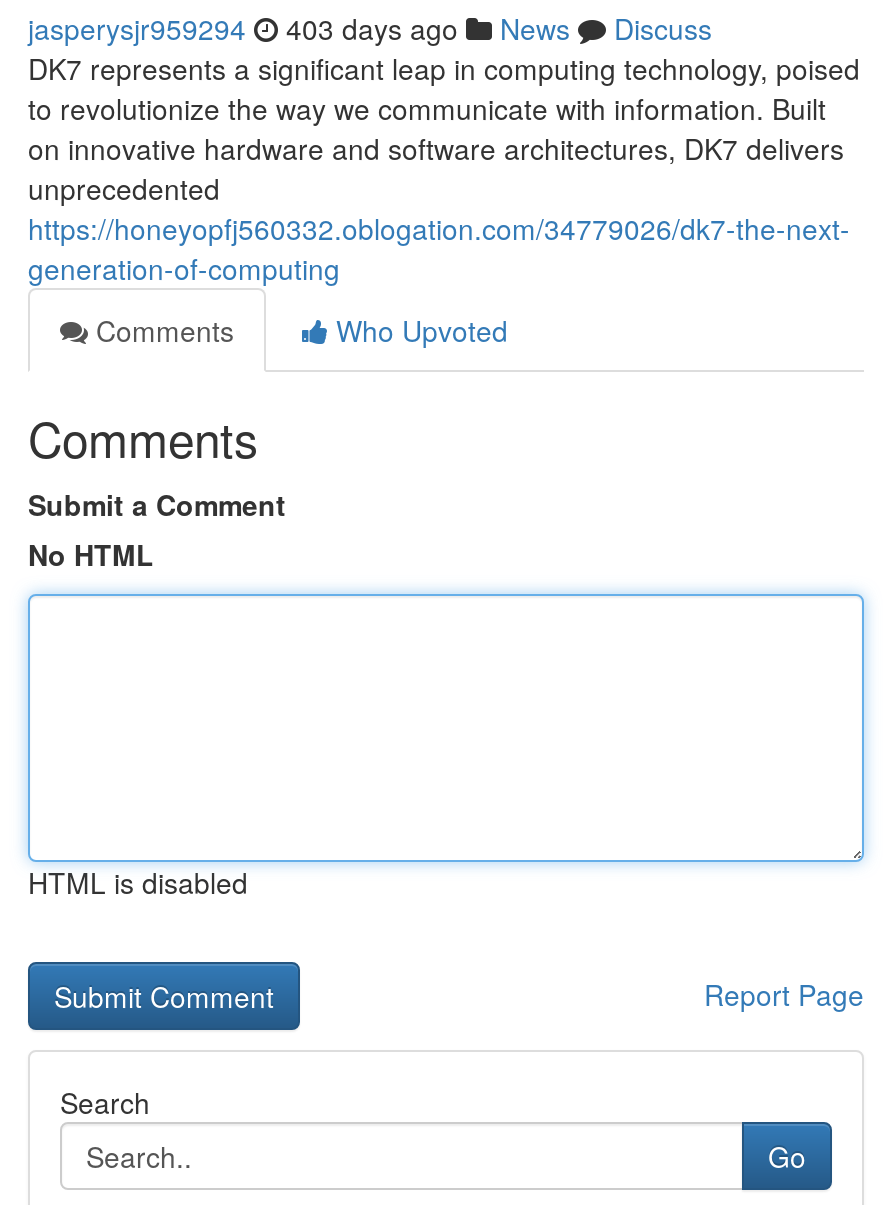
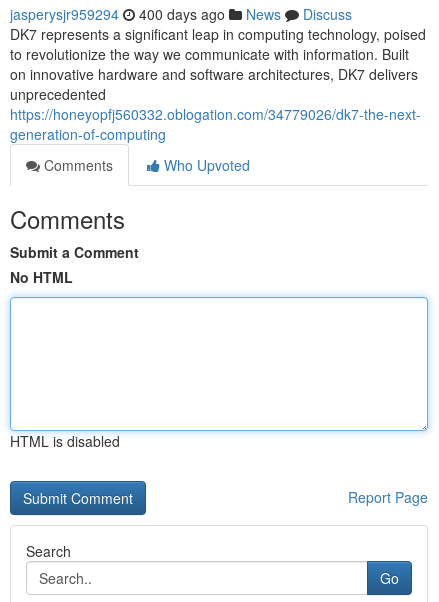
- jasperysjr959294 403 days ago News Discuss
+ jasperysjr959294 400 days ago News Discuss
